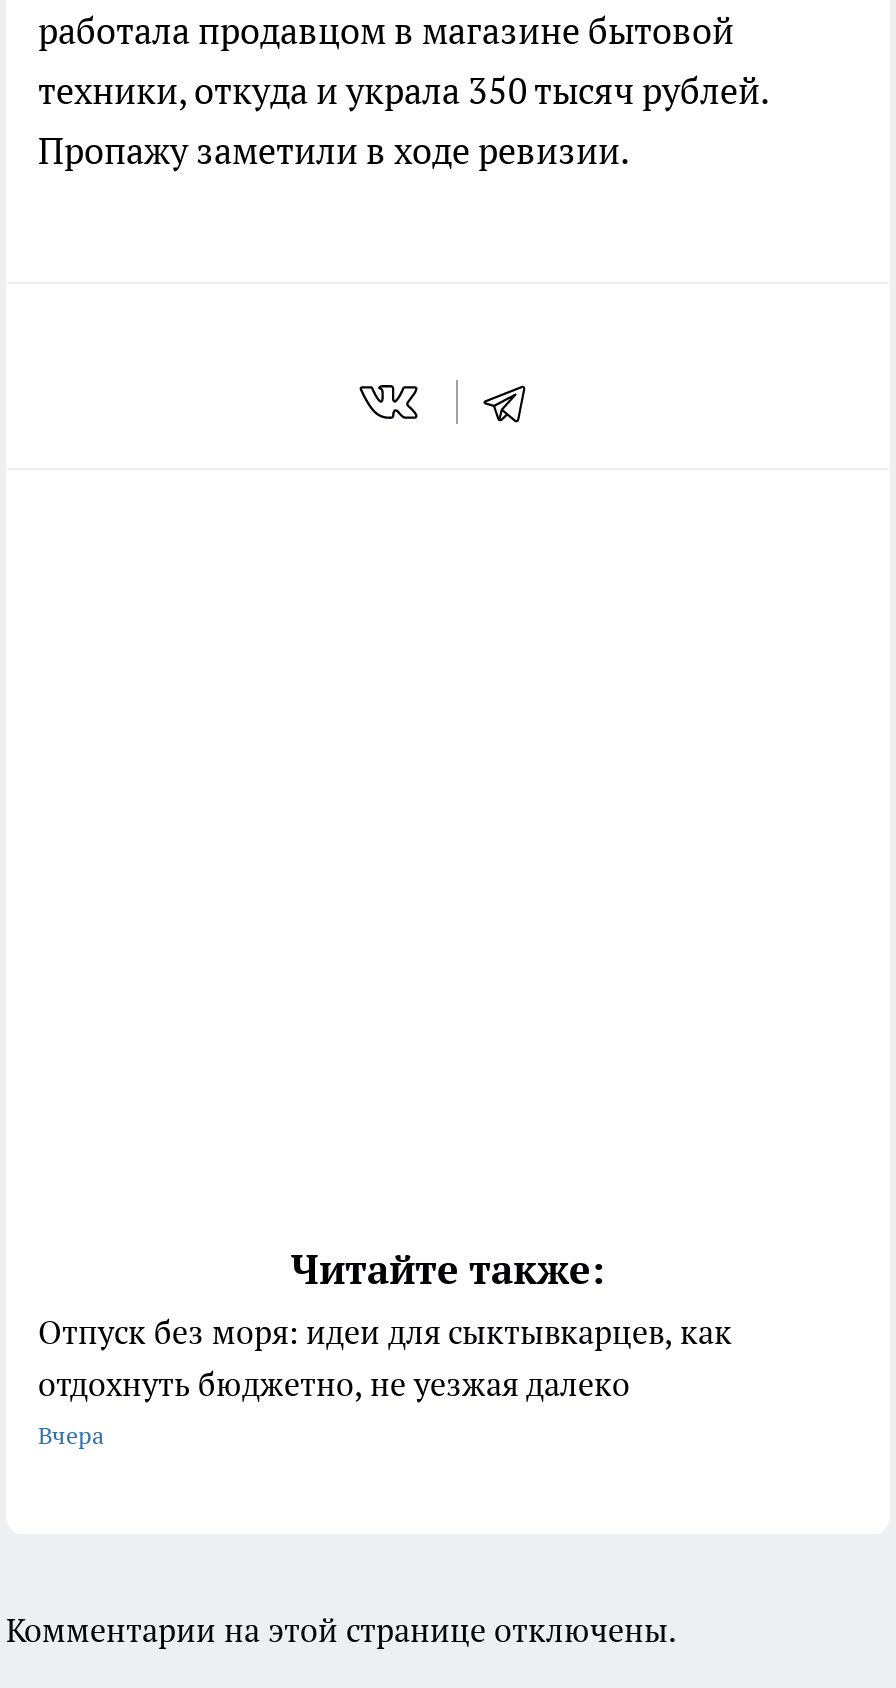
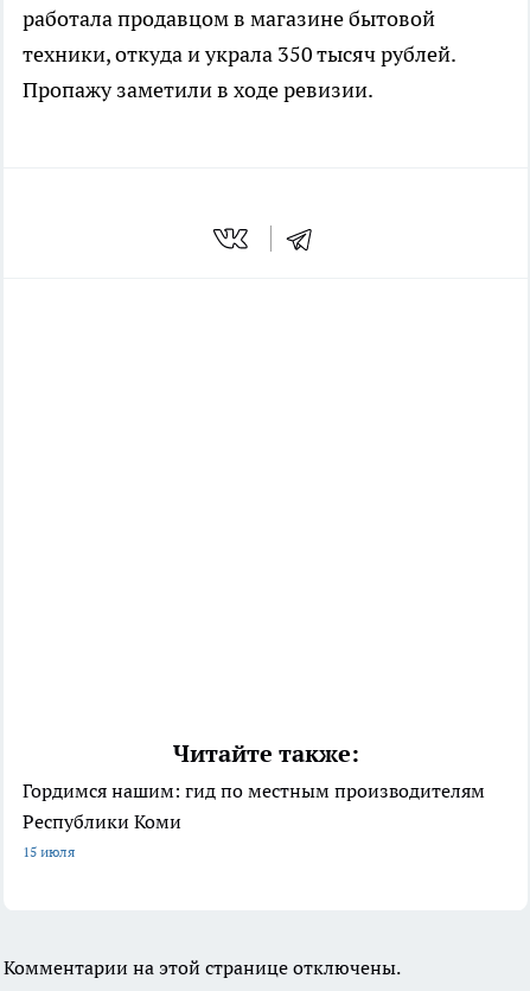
- Отпуск без моря: идеи для сыктывкарцев, как
- отдохнуть бюджетно, не уезжая далеко
- Вчера
+ Гордимся нашим: гид по местным производителям
+ Республики Коми
+ 15 июля
